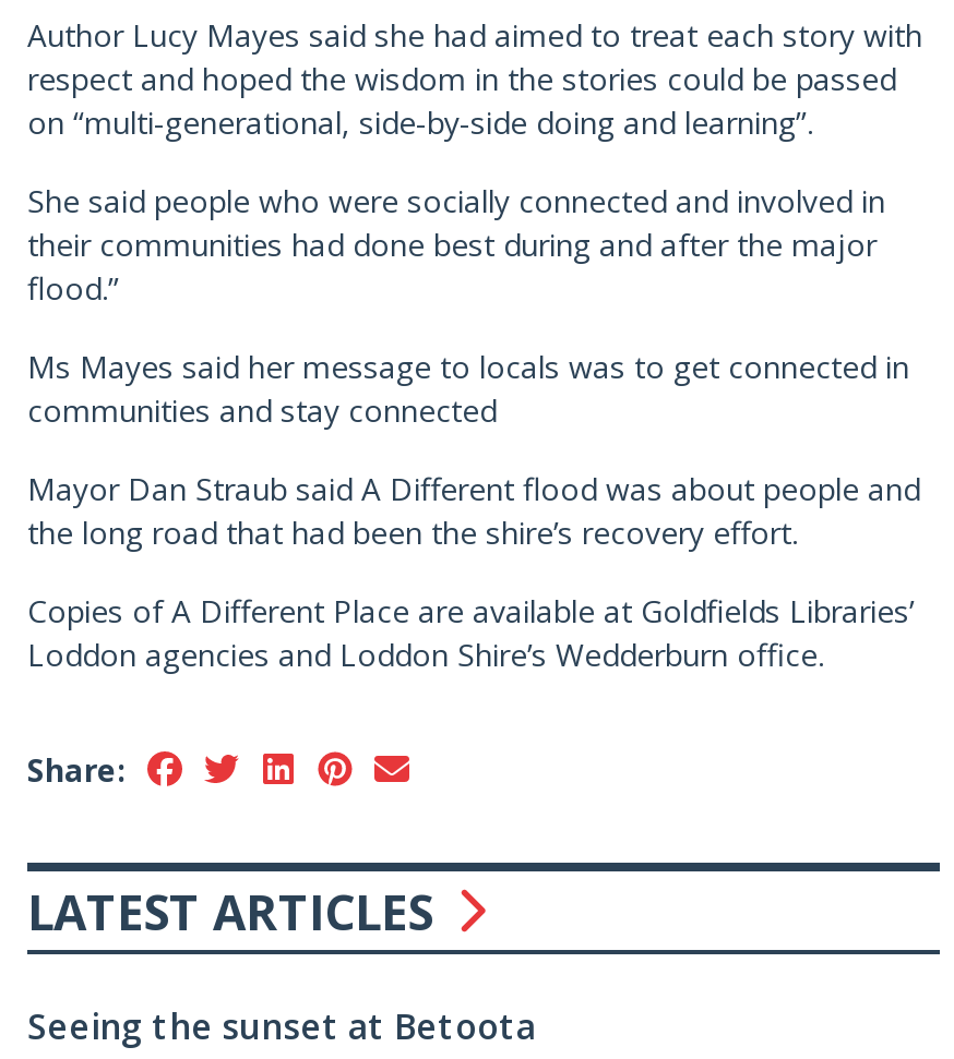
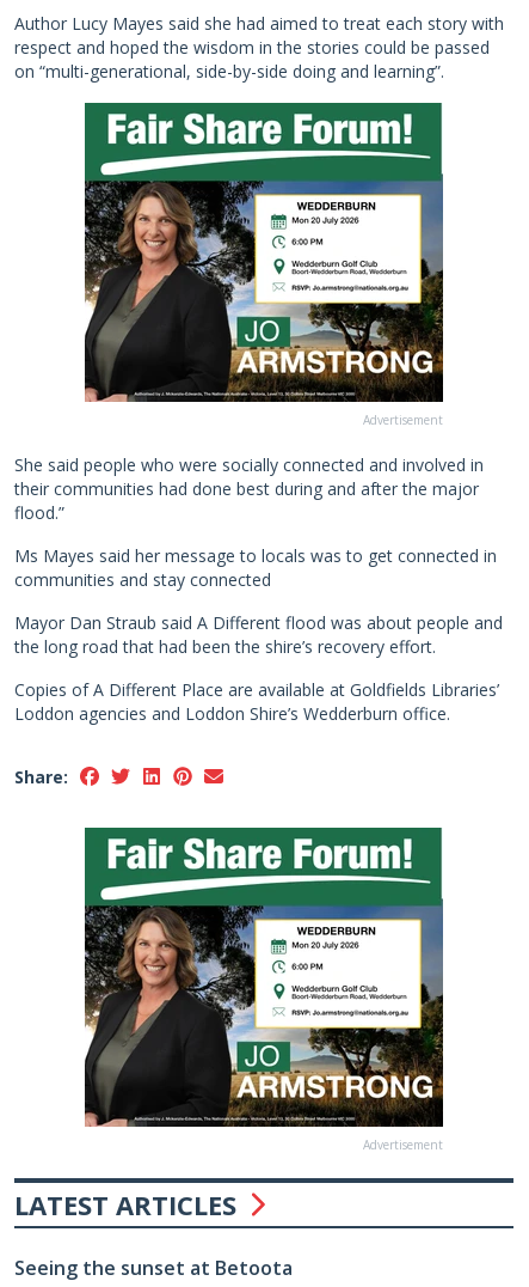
+ [image]
+ Advertisement

+ [image]
+ Advertisement
